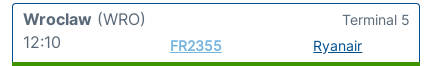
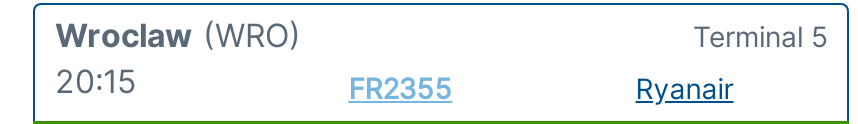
- 12:10
+ 20:15
